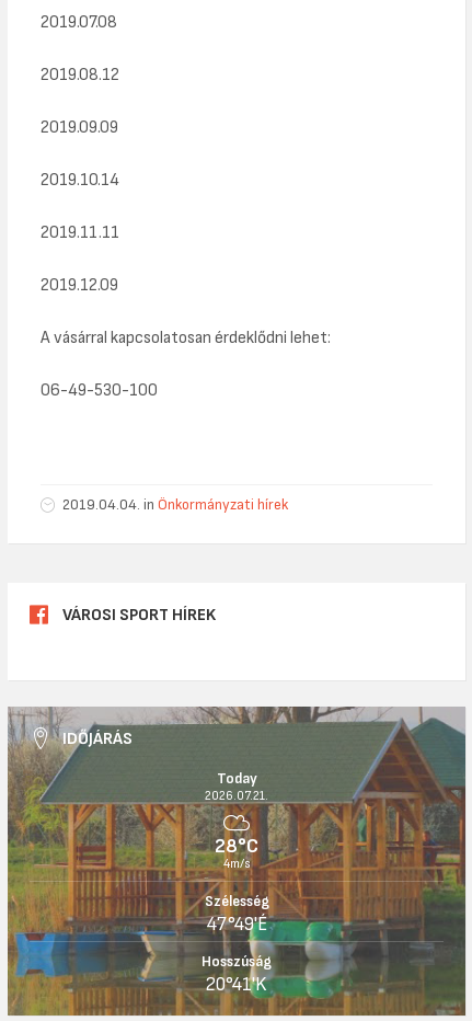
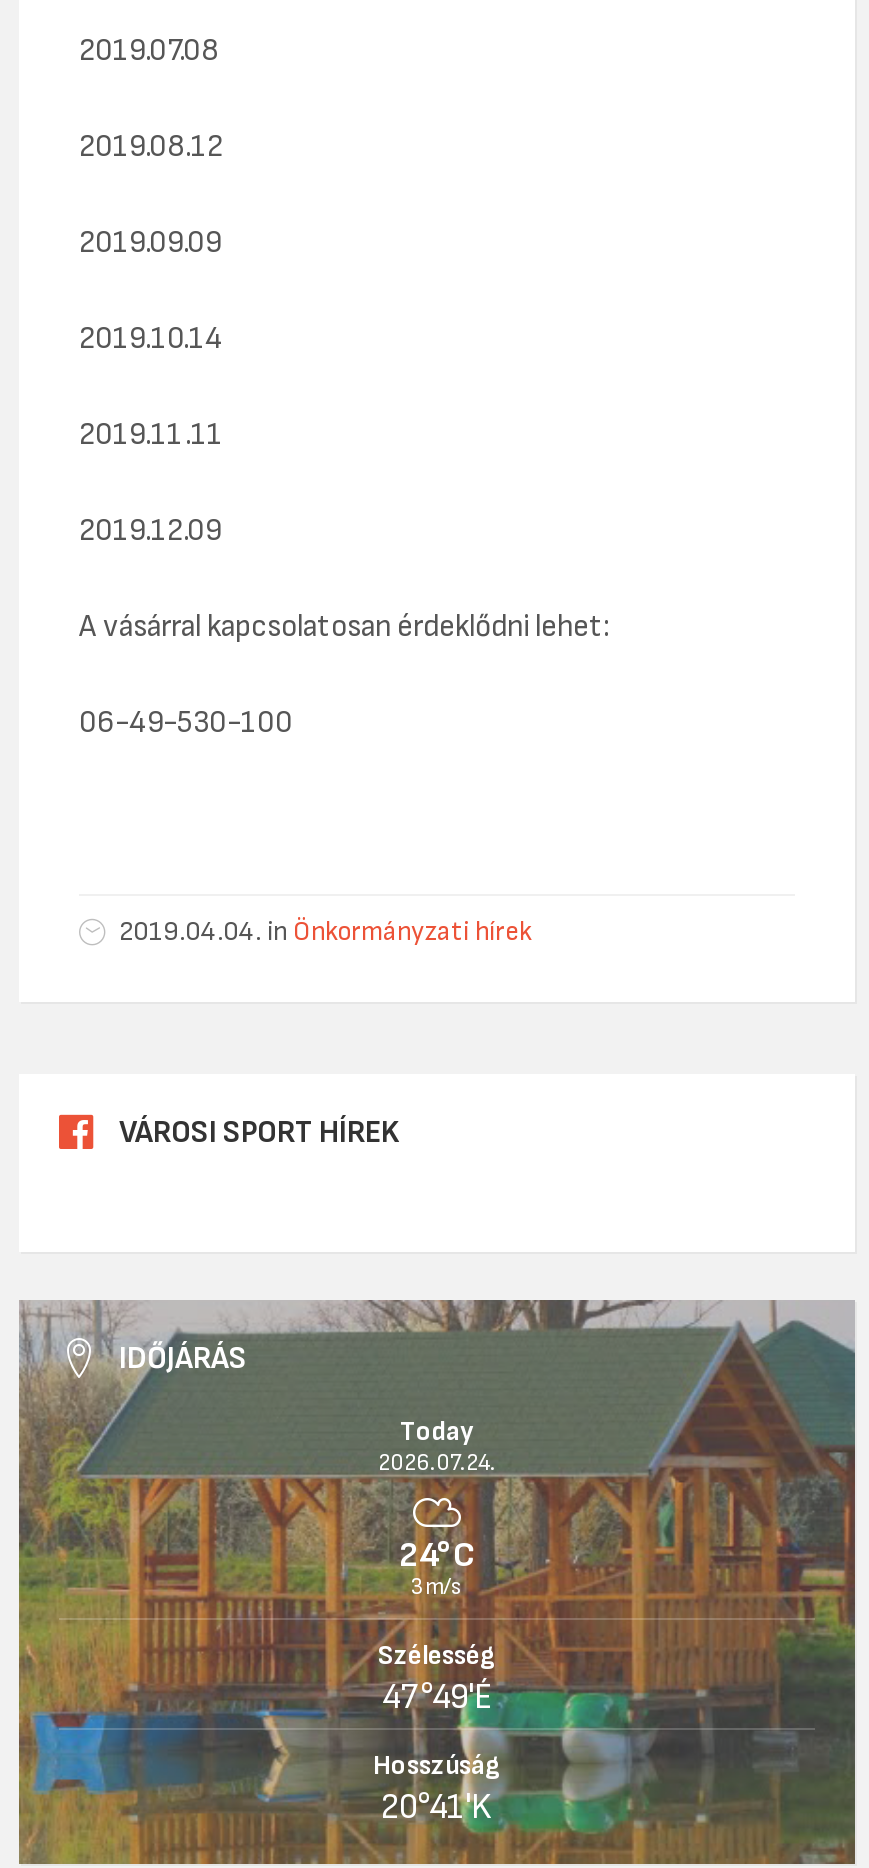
- 2026.07.21.
+ 2026.07.24.

- 28°C
- 4m/s
+ 24°C
+ 3m/s
